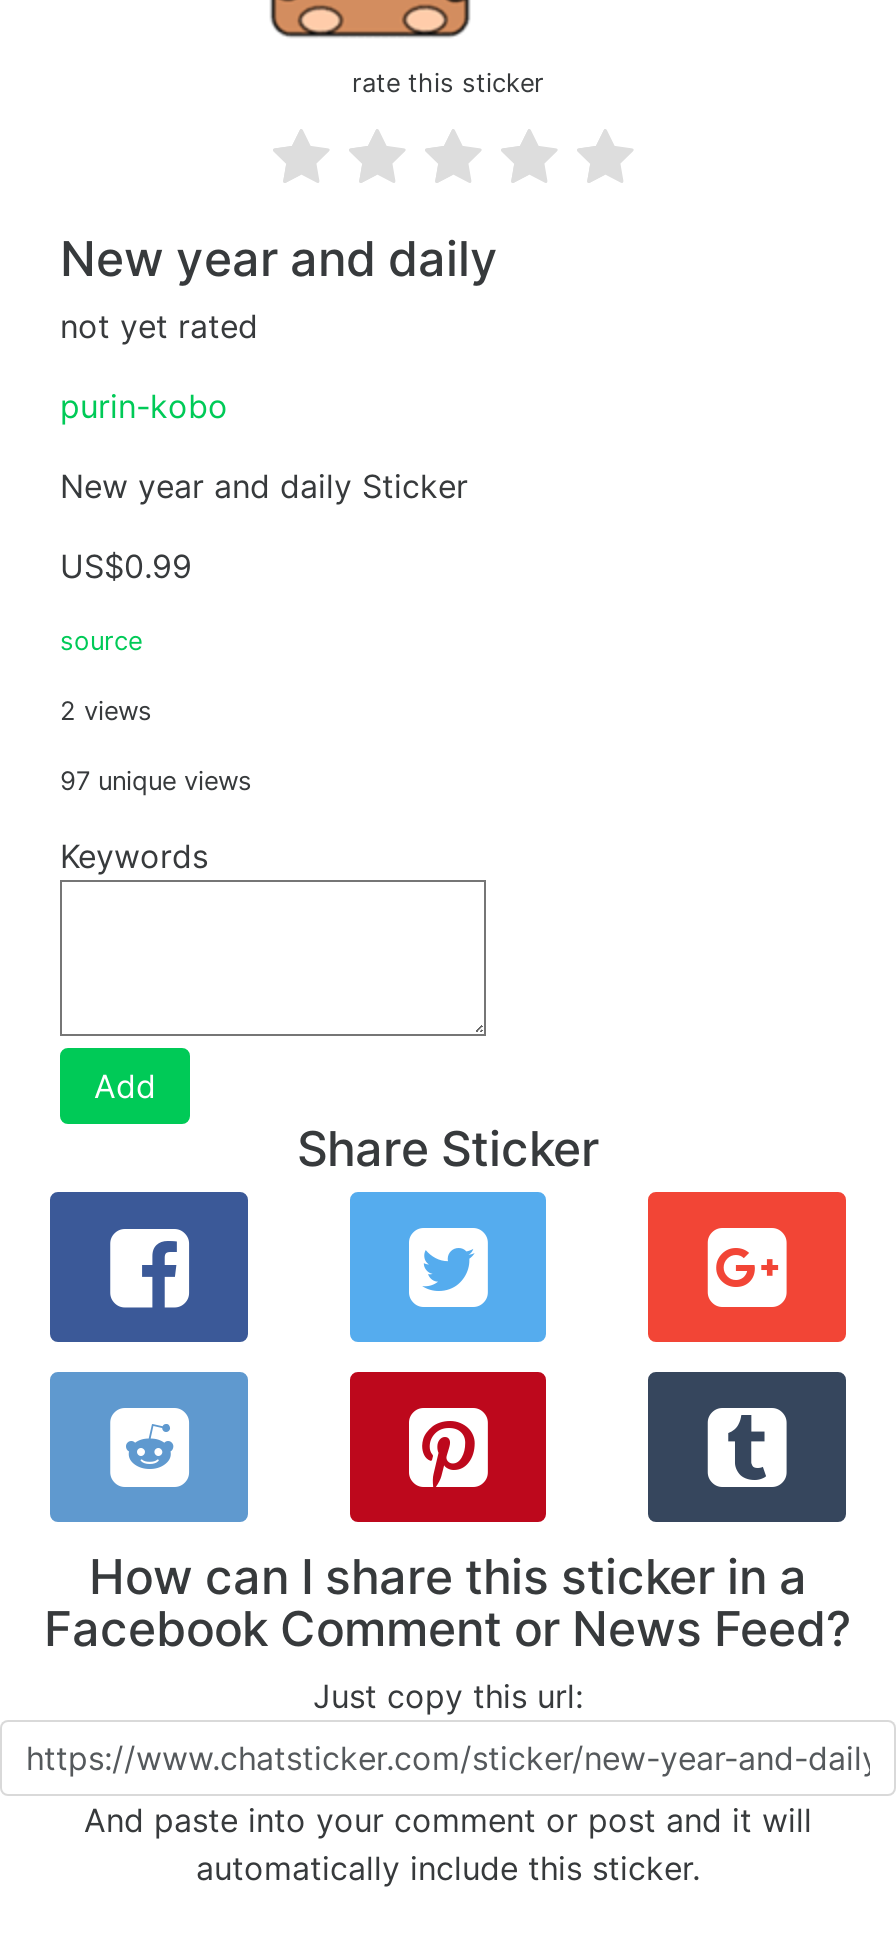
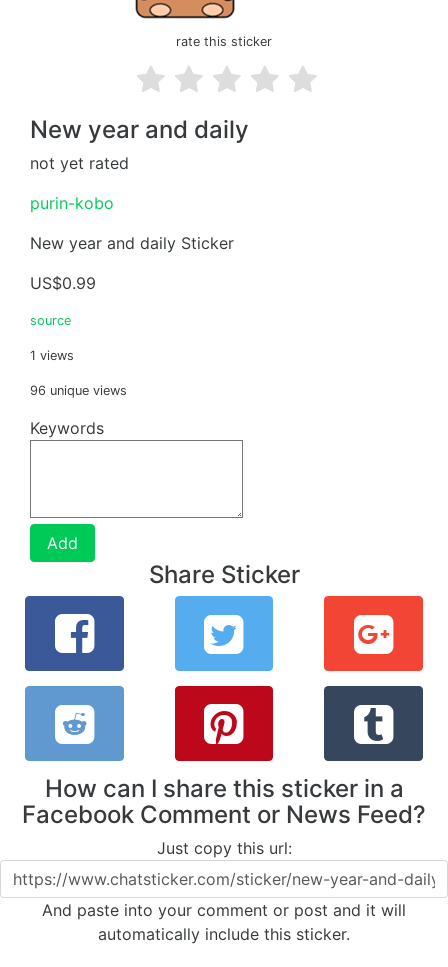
- 2 views
+ 1 views

- 97 unique views
+ 96 unique views
